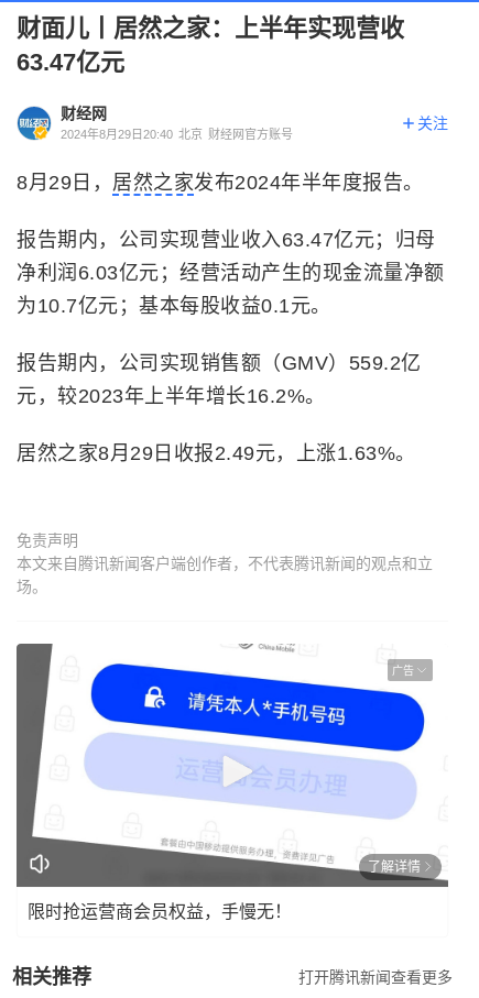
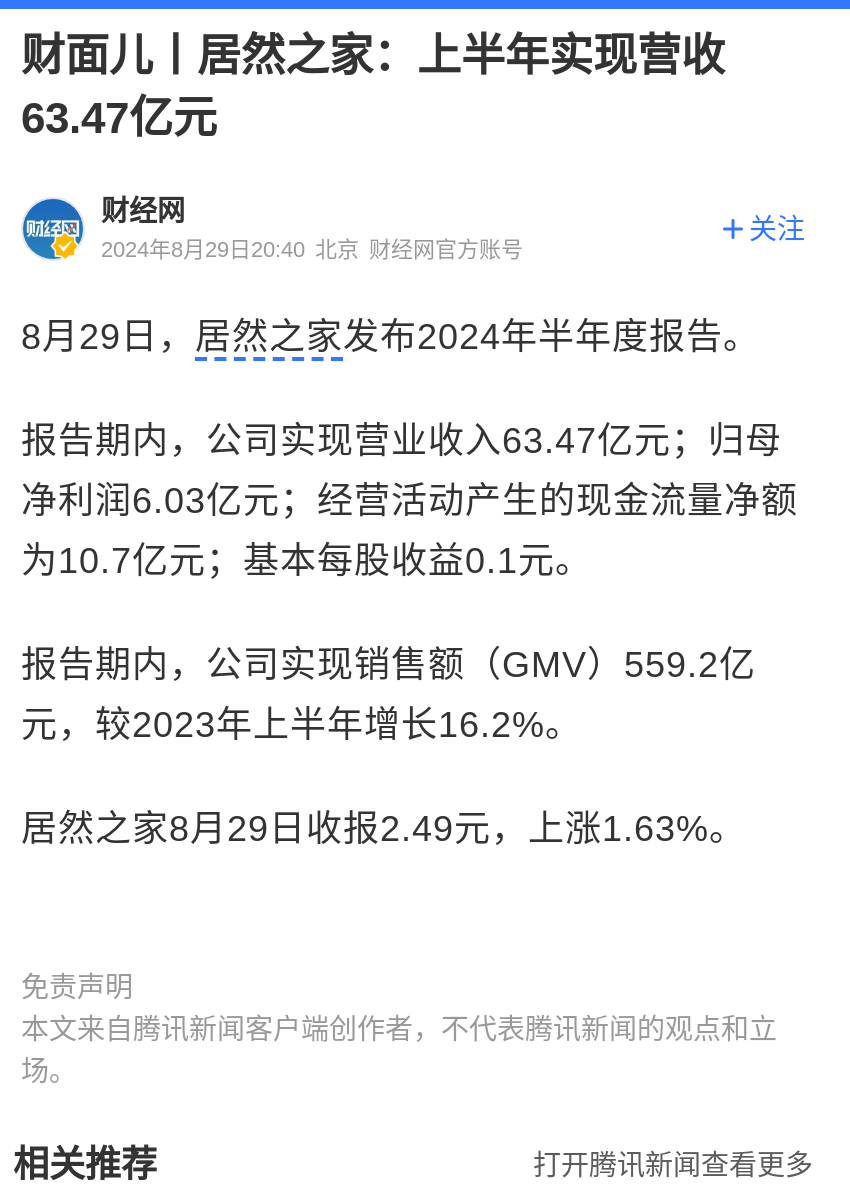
- [image]
- 广告

- 了解详情
- 限时抢运营商会员权益，手慢无！
